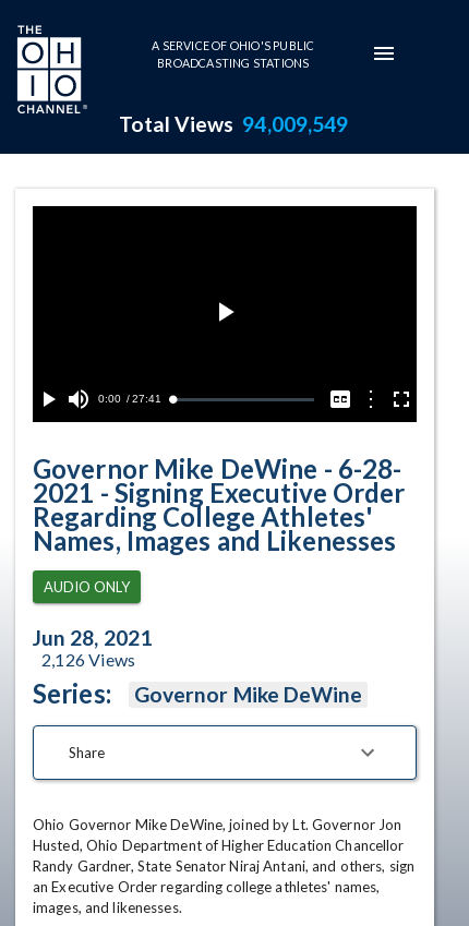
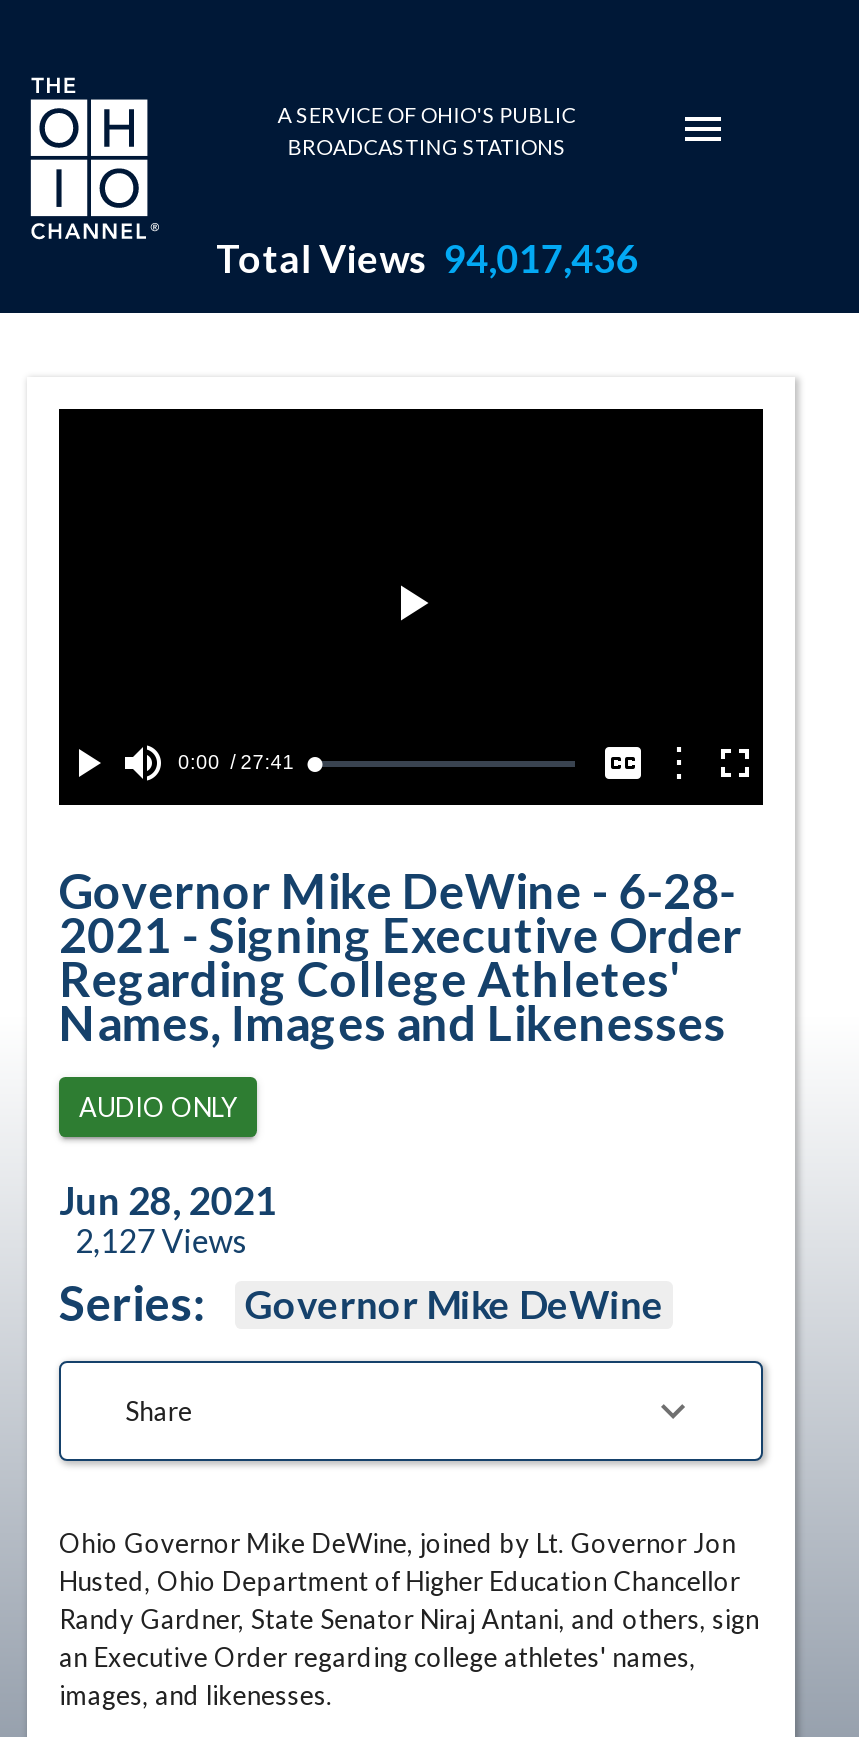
- Total Views 94,009,549
+ Total Views 94,017,436

- 2,126 Views
+ 2,127 Views
